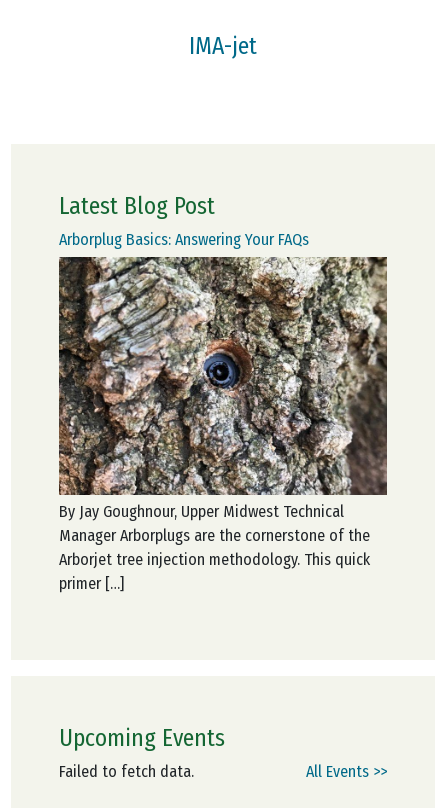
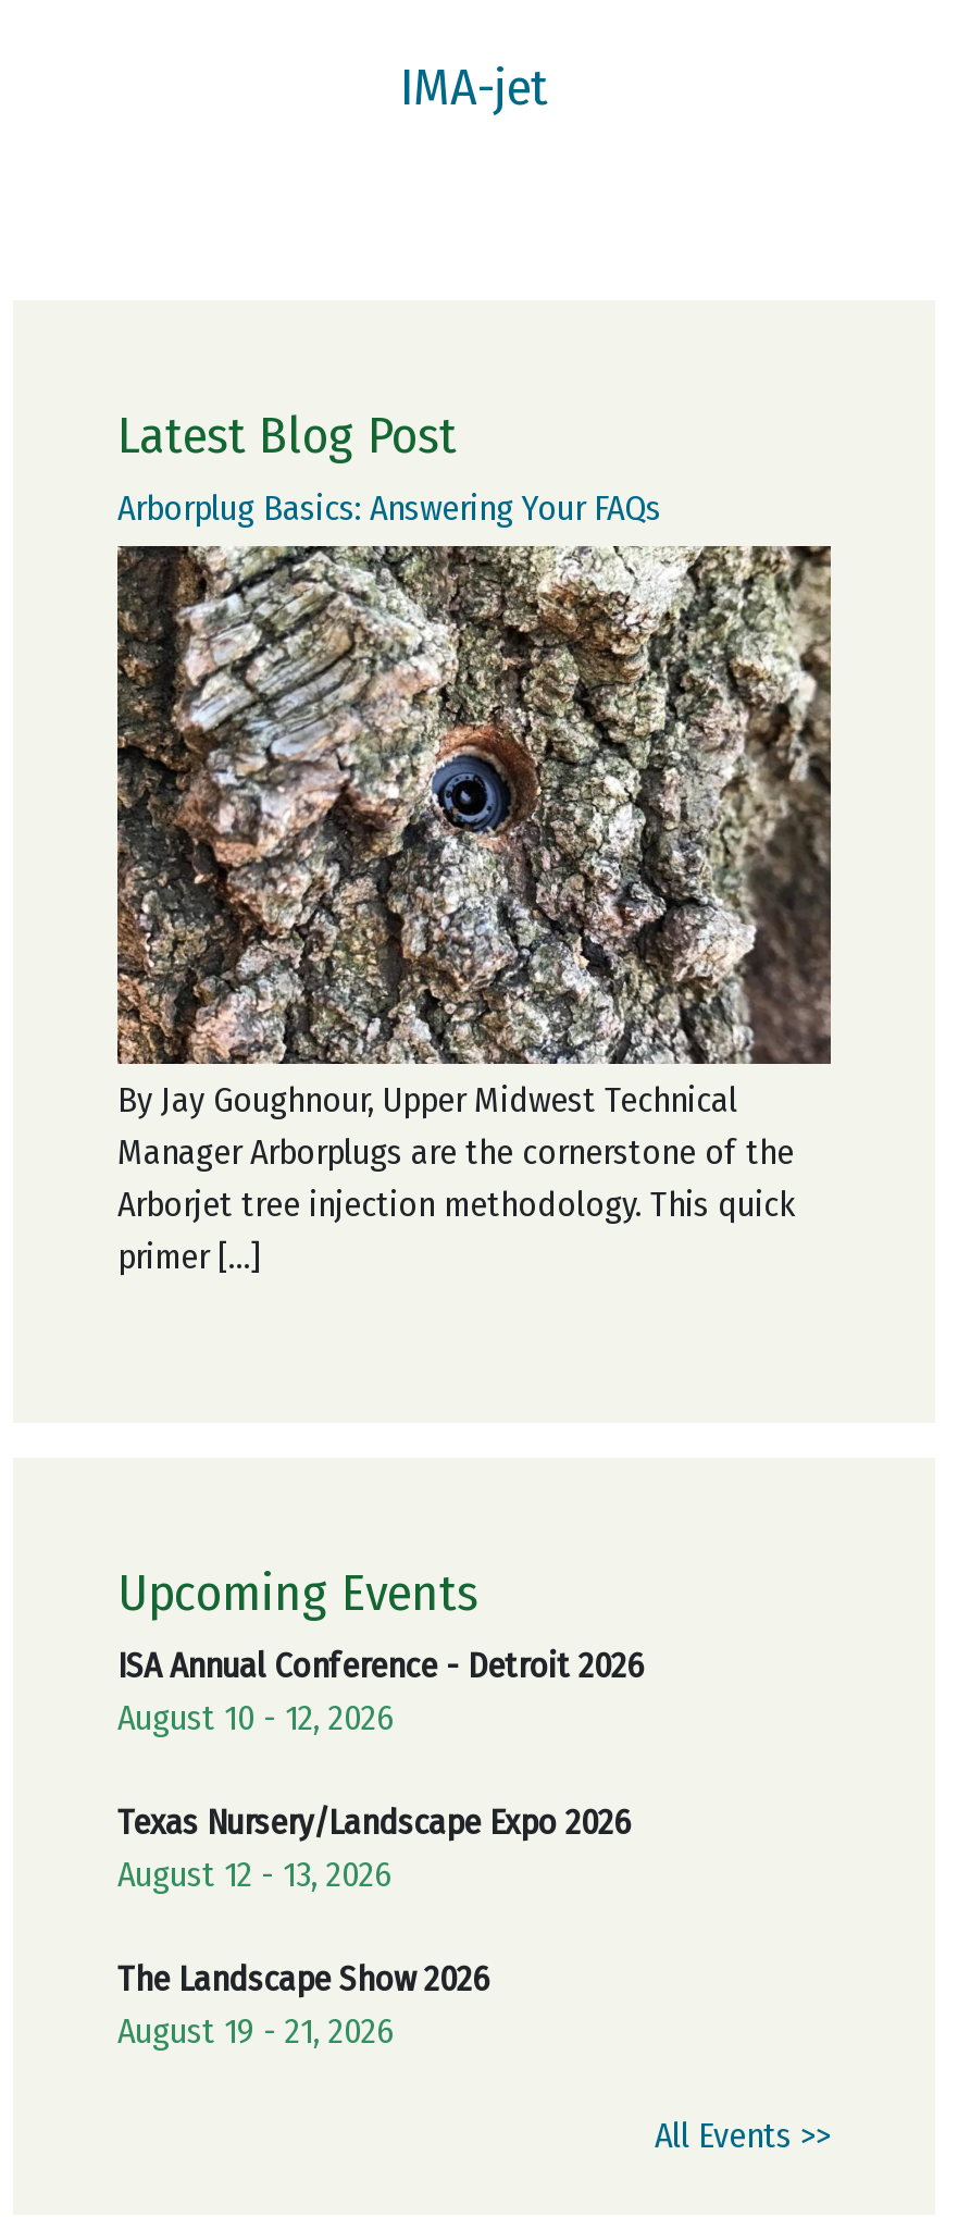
- Failed to fetch data.
+ ISA Annual Conference - Detroit 2026
+ August 10 - 12, 2026
+ Texas Nursery/Landscape Expo 2026
+ August 12 - 13, 2026
+ The Landscape Show 2026
+ August 19 - 21, 2026
